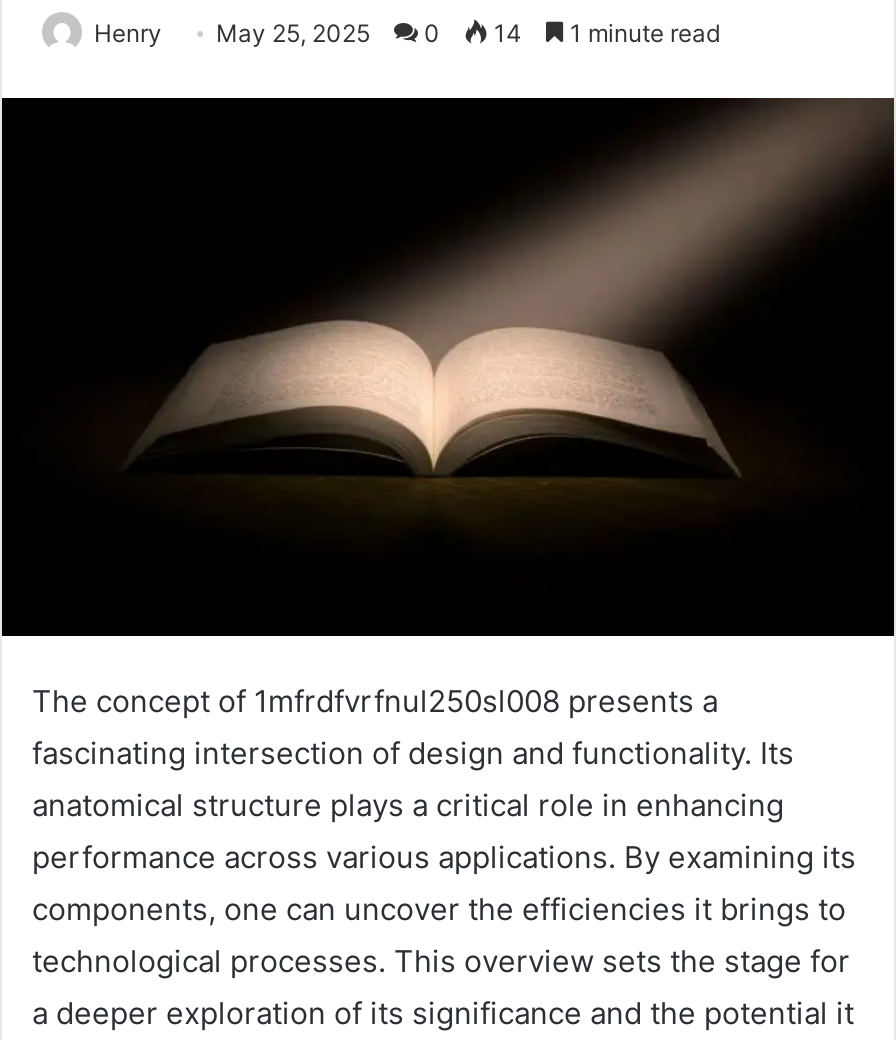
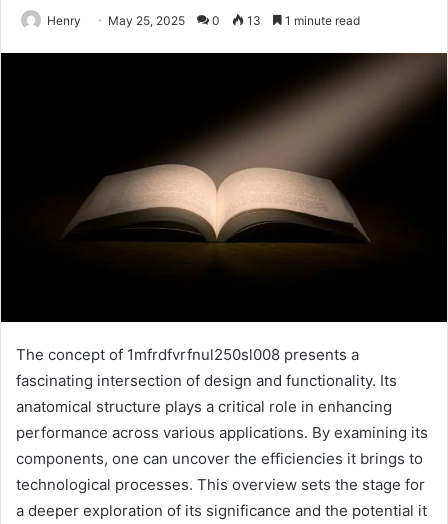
- Henry May 25, 2025 0 14 1 minute read
+ Henry May 25, 2025 0 13 1 minute read
